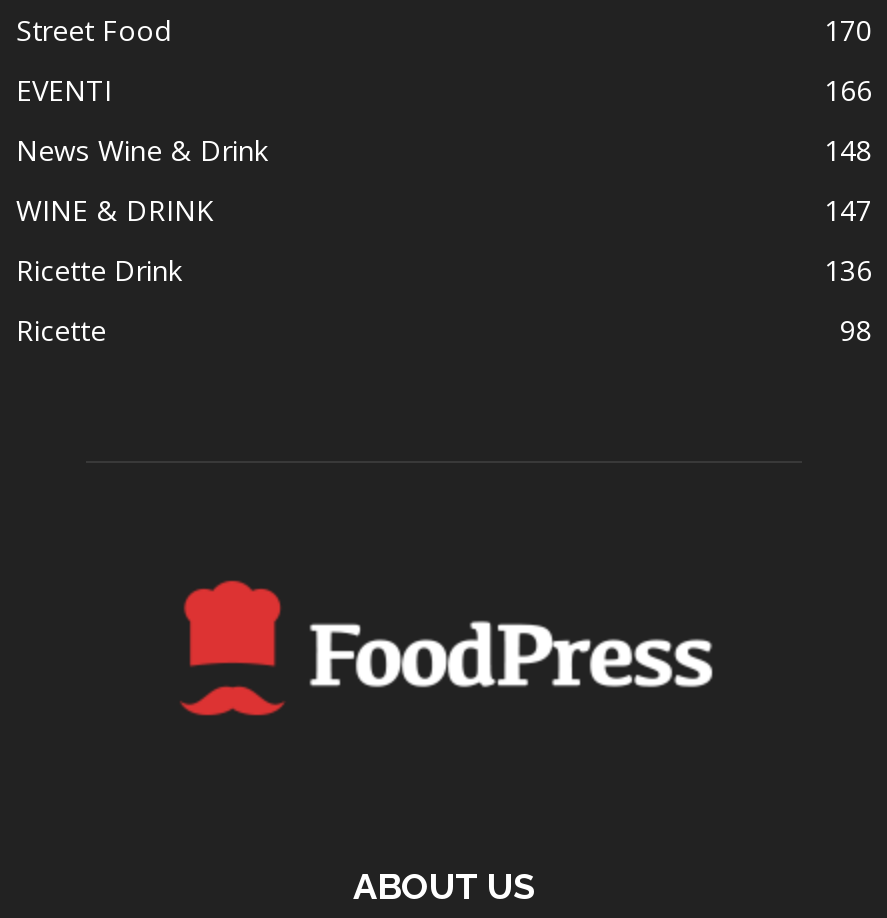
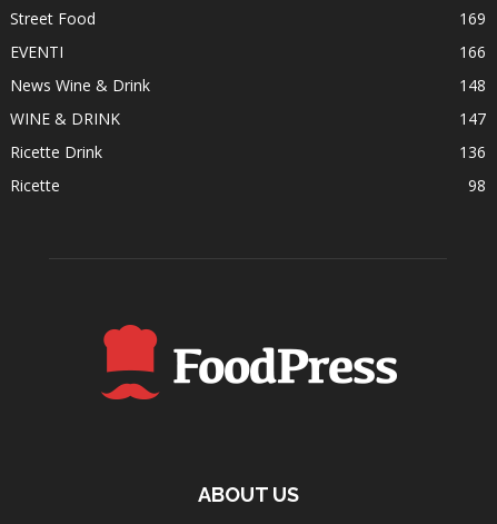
- 170
+ 169
